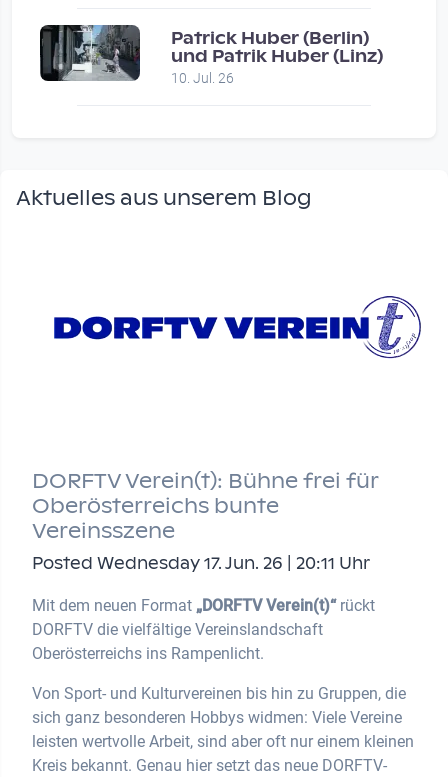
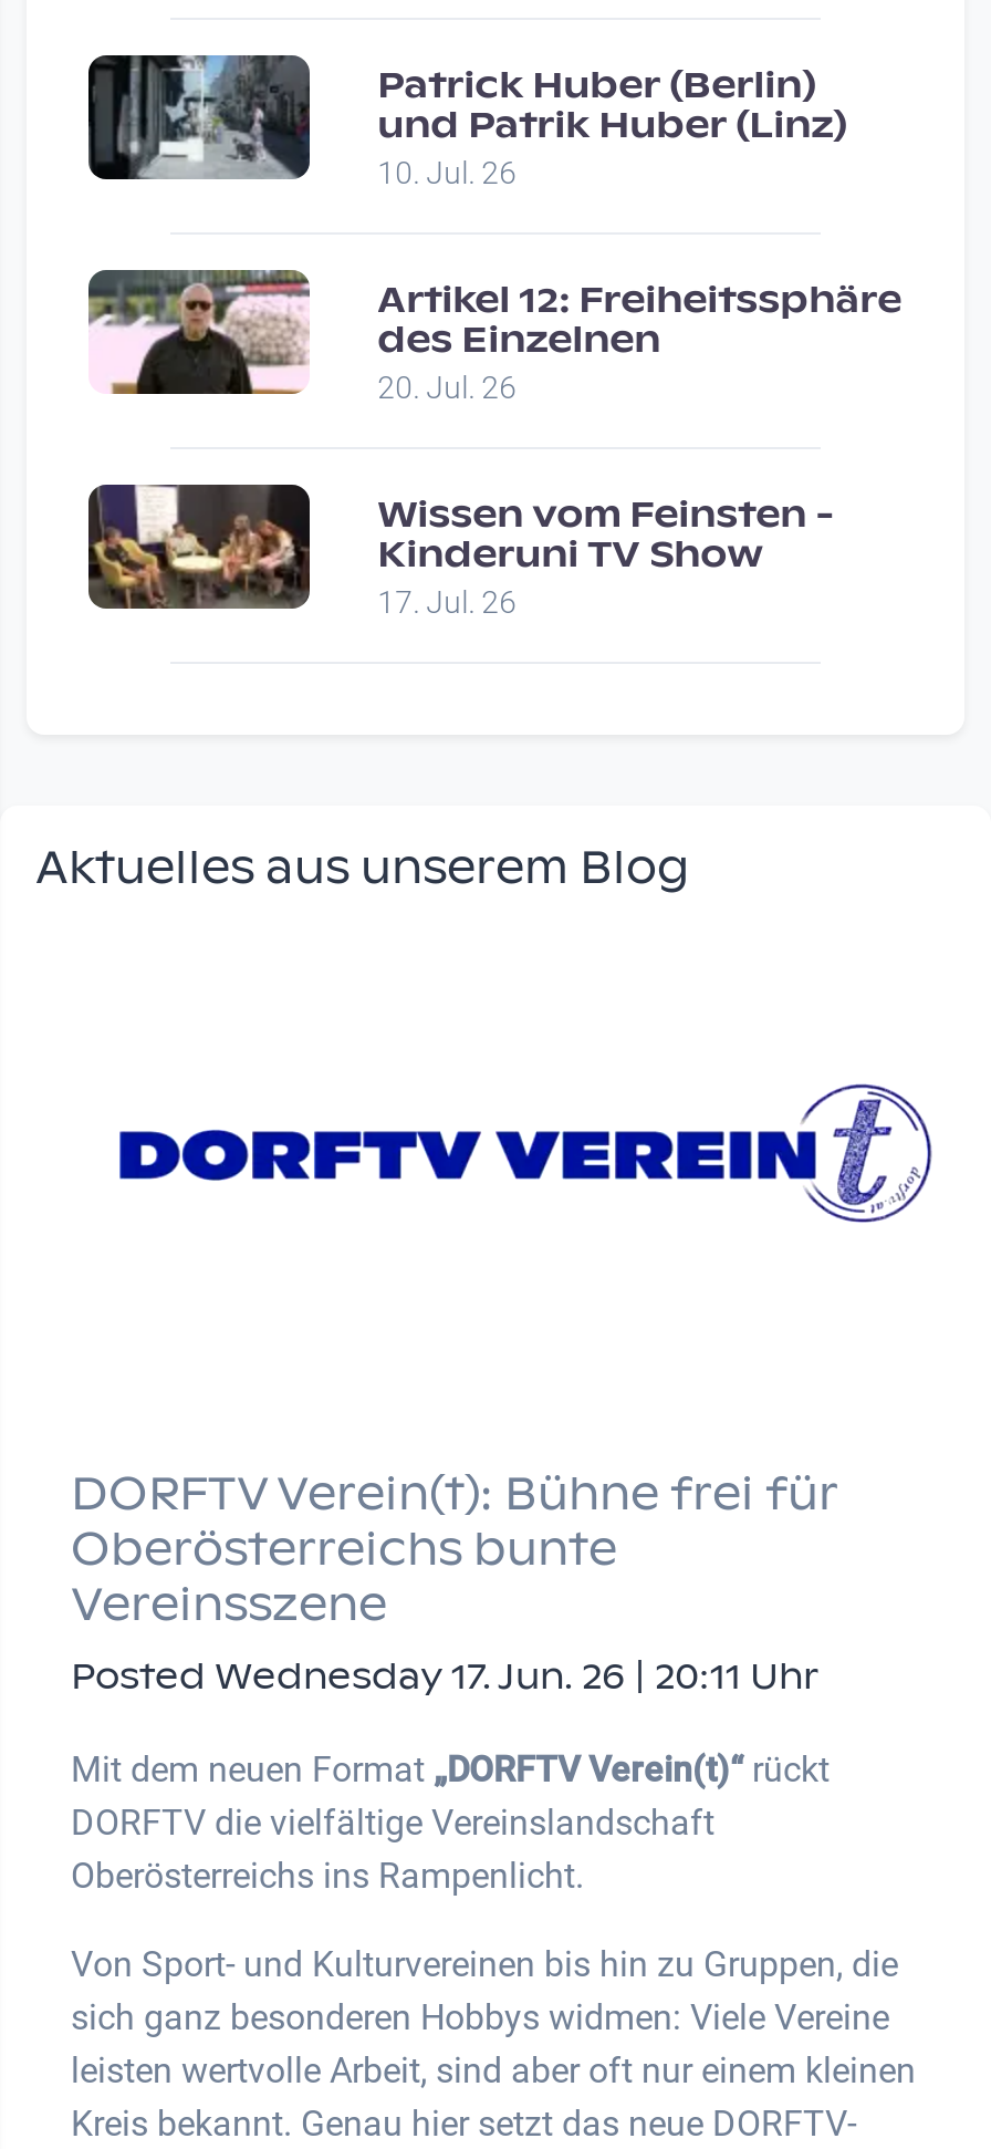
+ [image]
+ Artikel 12: Freiheitssphäre
+ des Einzelnen
+ 20. Jul. 26
+ Wissen vom Feinsten -
+ Kinderuni TV Show
+ 17. Jul. 26

+ [image]
